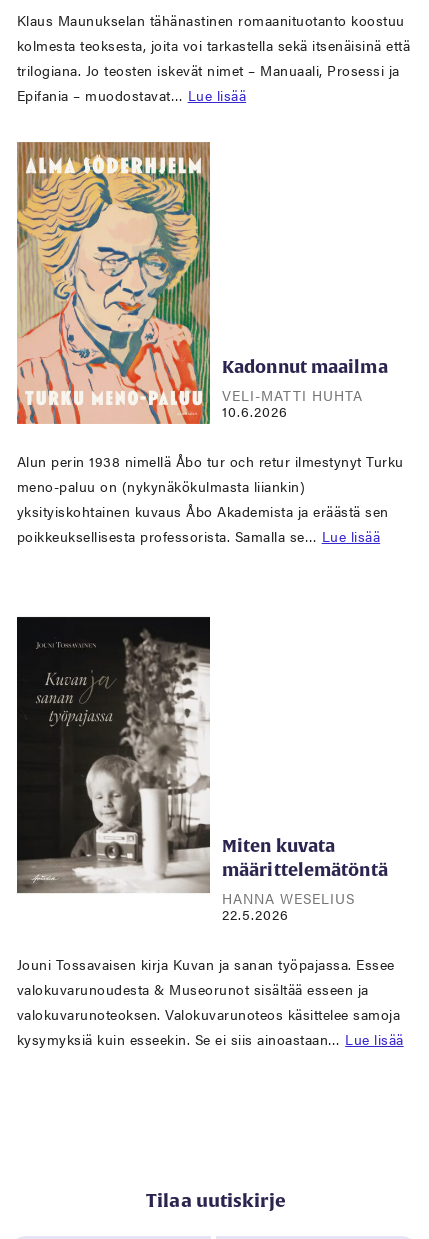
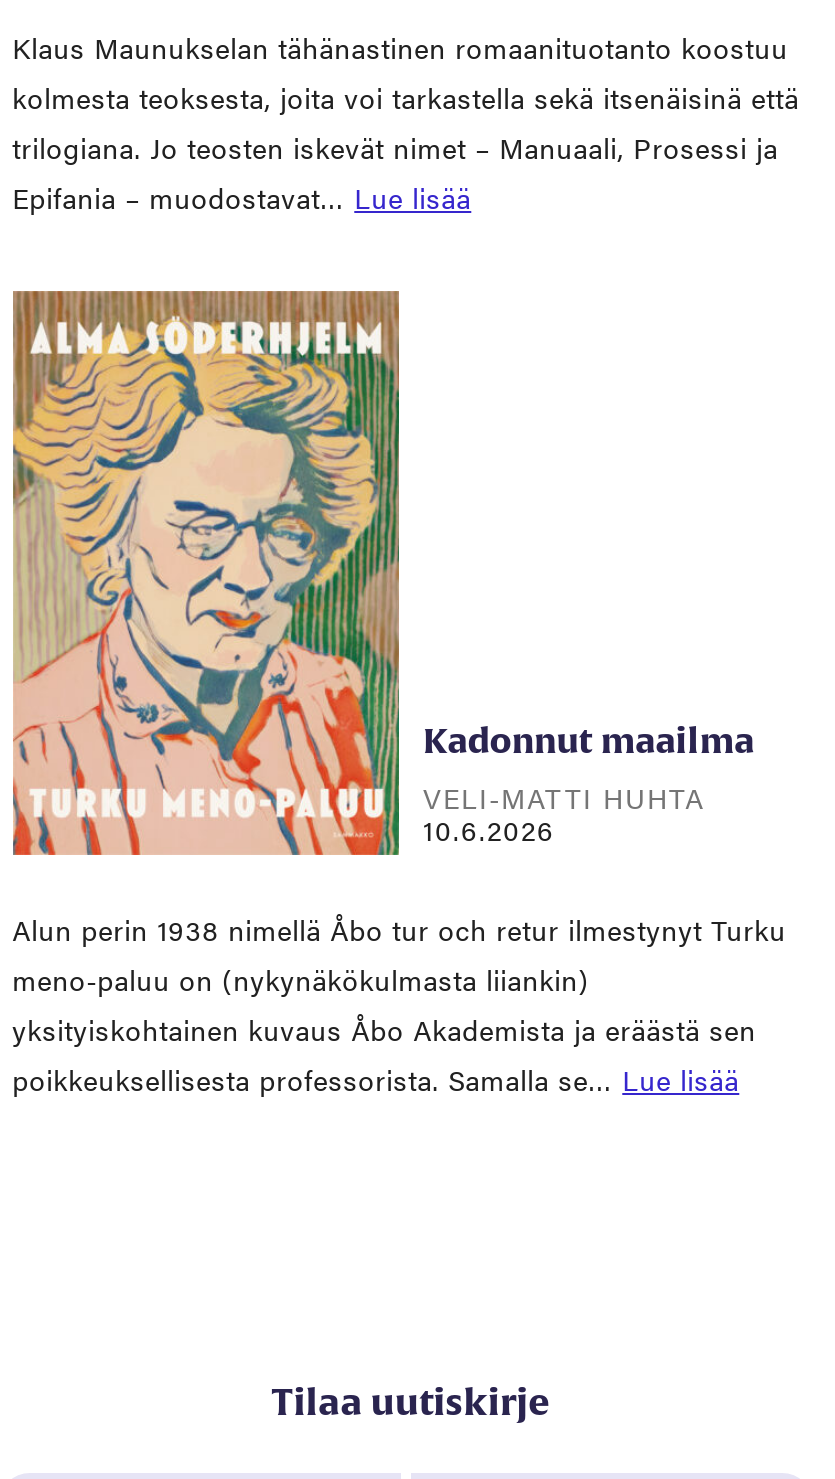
- [image]
- Miten kuvata
- määrittelemätöntä
- HANNA WESELIUS
- 22.5.2026
- Jouni Tossavaisen kirja Kuvan ja sanan työpajassa. Essee
- valokuvarunoudesta & Museorunot sisältää esseen ja
- valokuvarunoteoksen. Valokuvarunoteos käsittelee samoja
- kysymyksiä kuin esseekin. Se ei siis ainoastaan… Lue lisää
